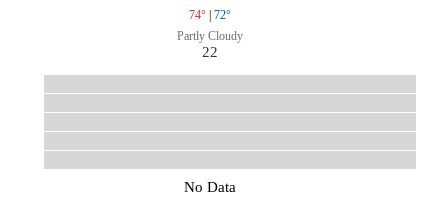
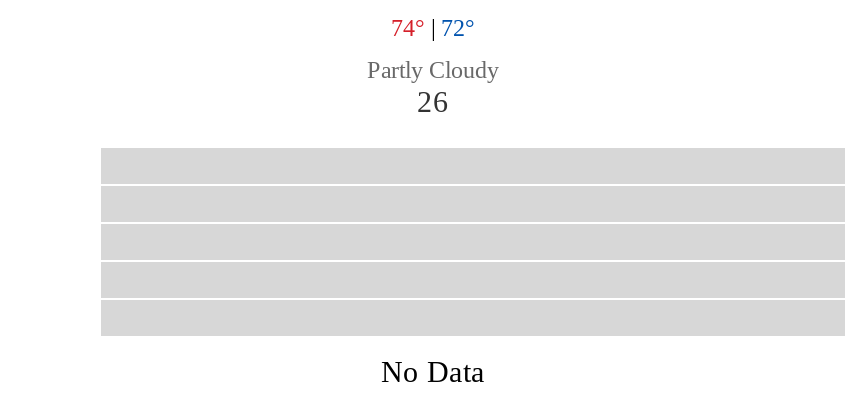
- 22
+ 26
